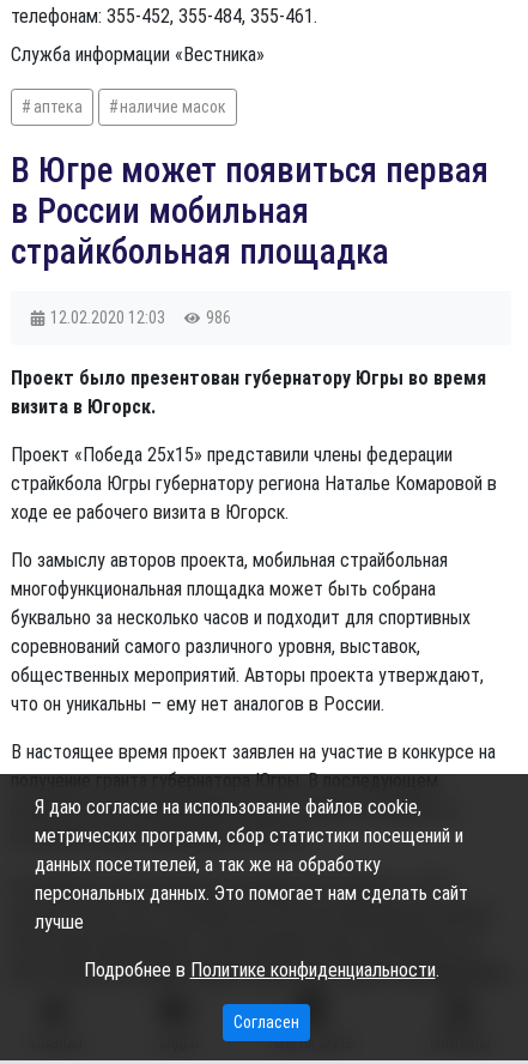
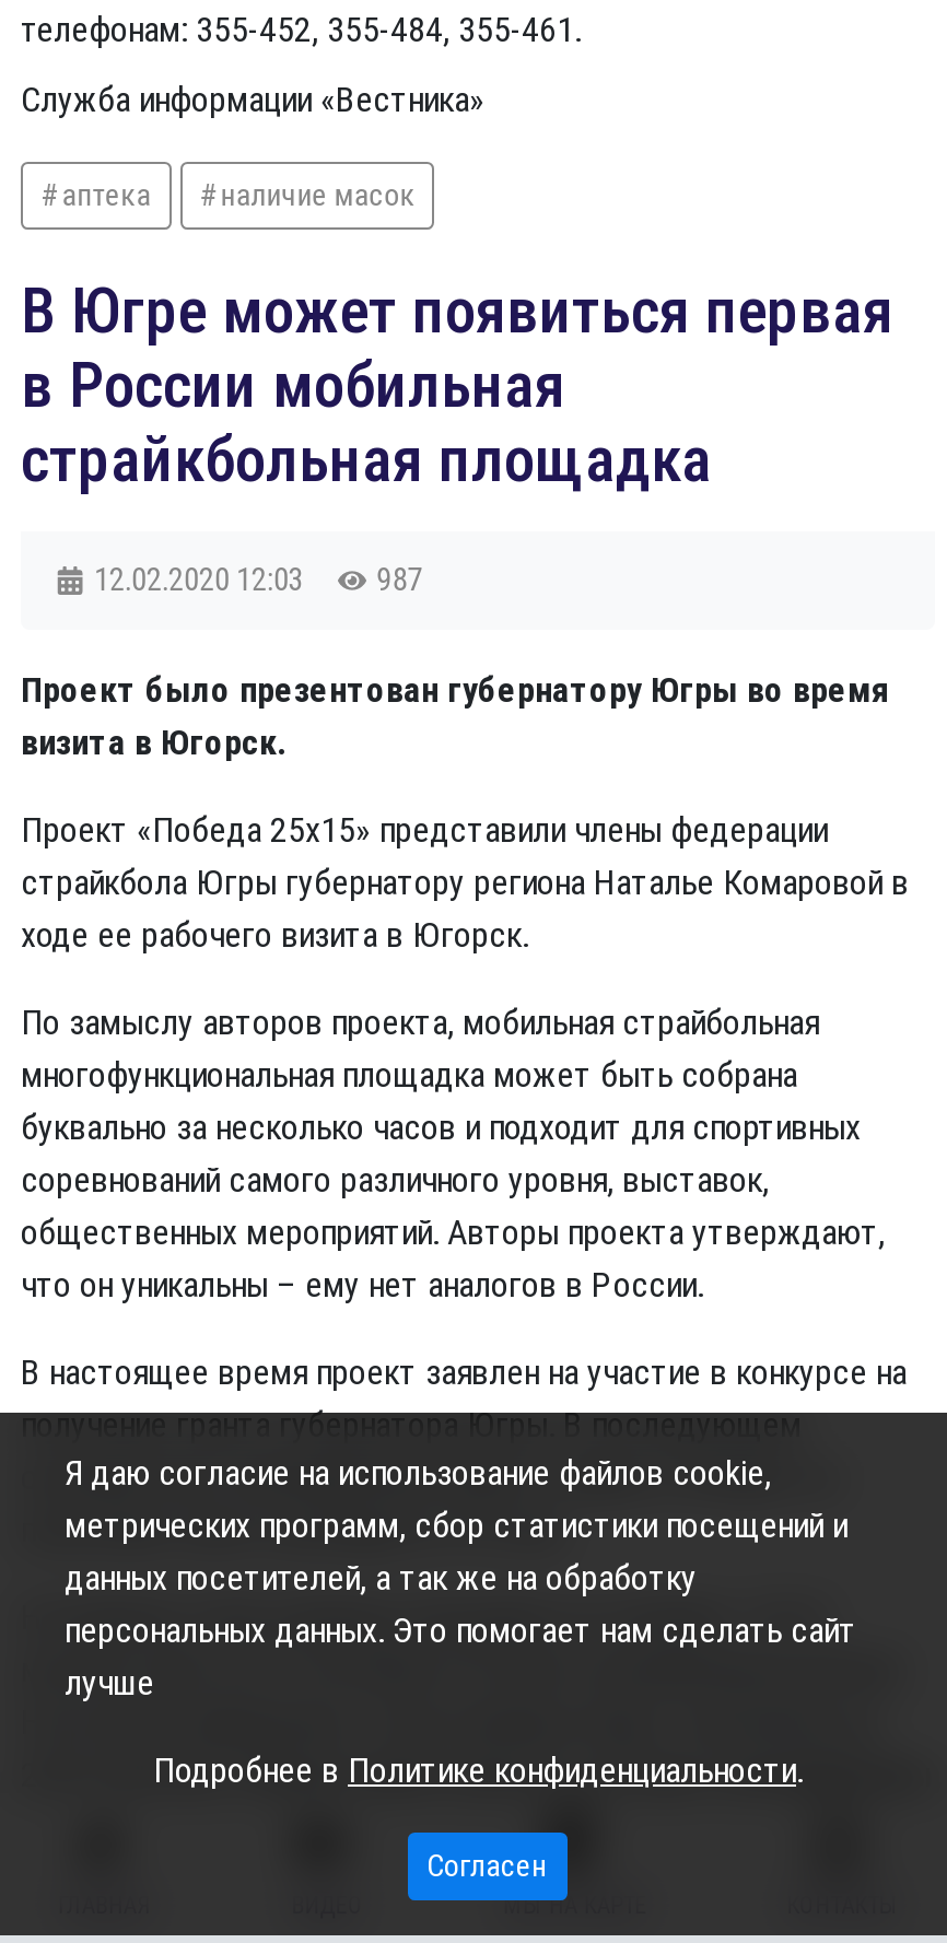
- 12.02.2020 12:03 986
+ 12.02.2020 12:03 987
